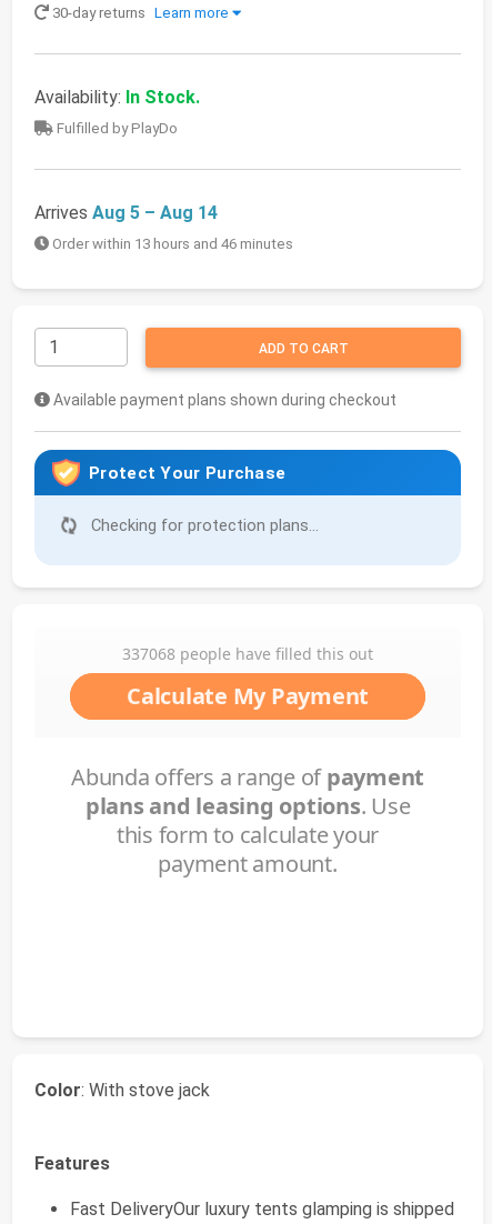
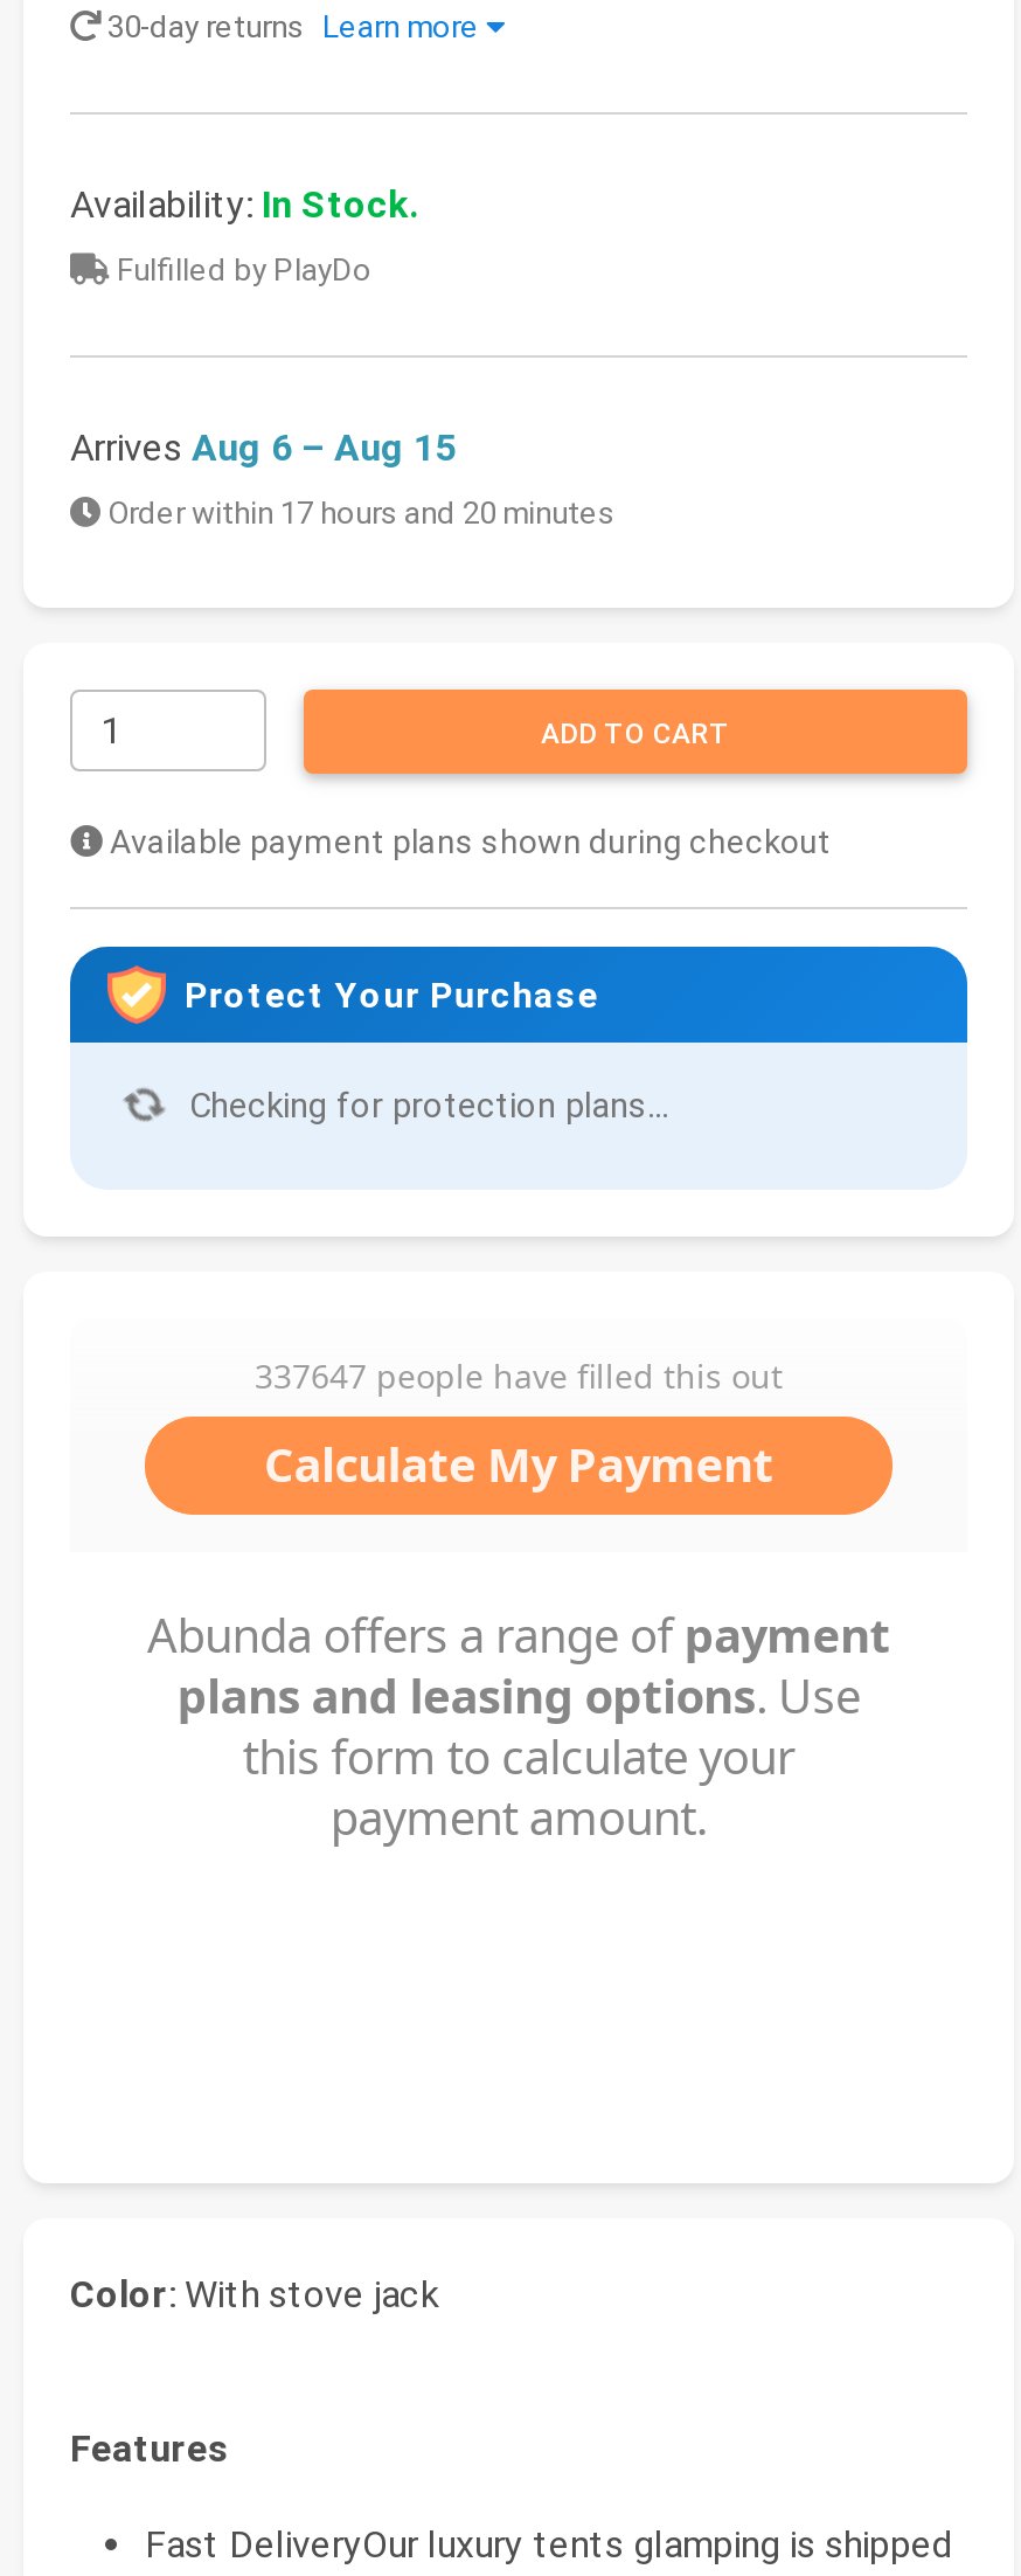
- Arrives Aug 5 – Aug 14
+ Arrives Aug 6 – Aug 15

- Order within 13 hours and 46 minutes
+ Order within 17 hours and 20 minutes
